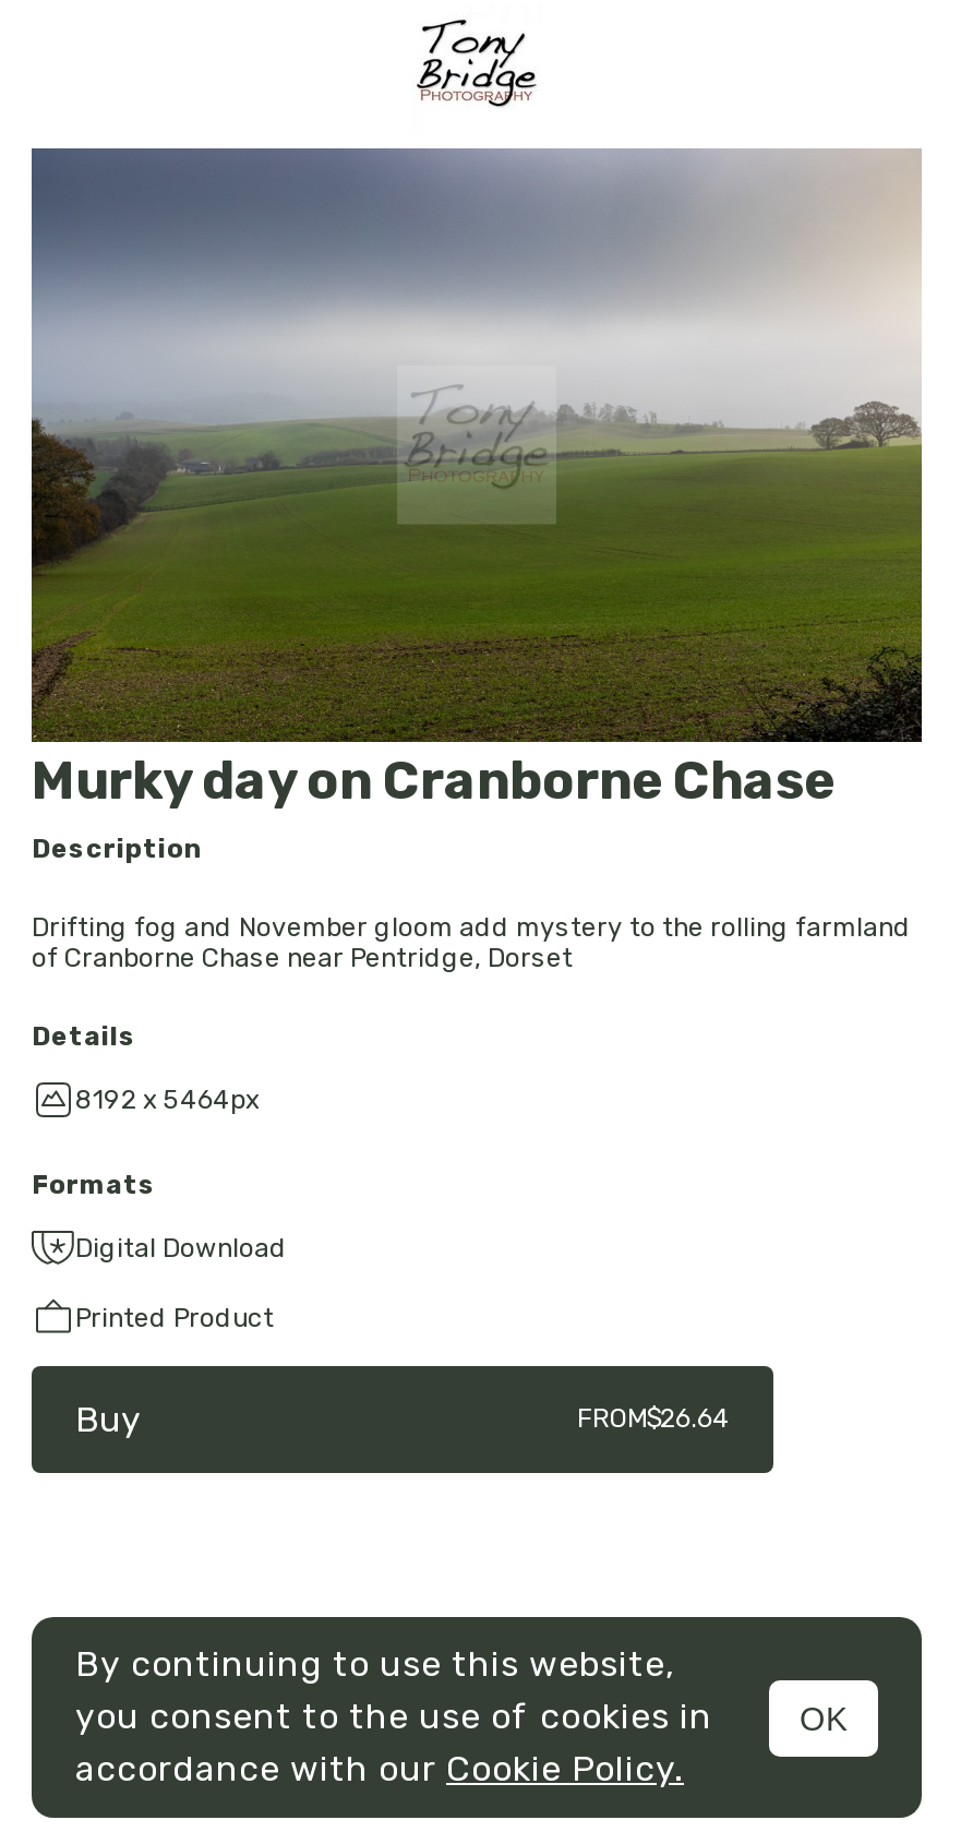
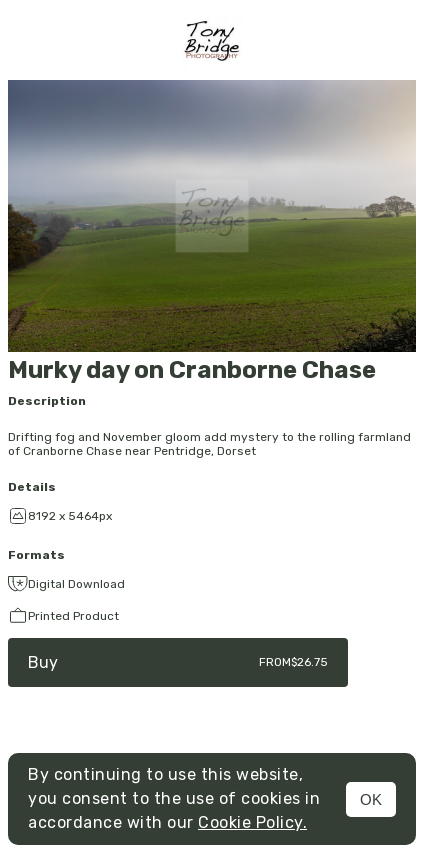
- FROM$26.64
+ FROM$26.75
